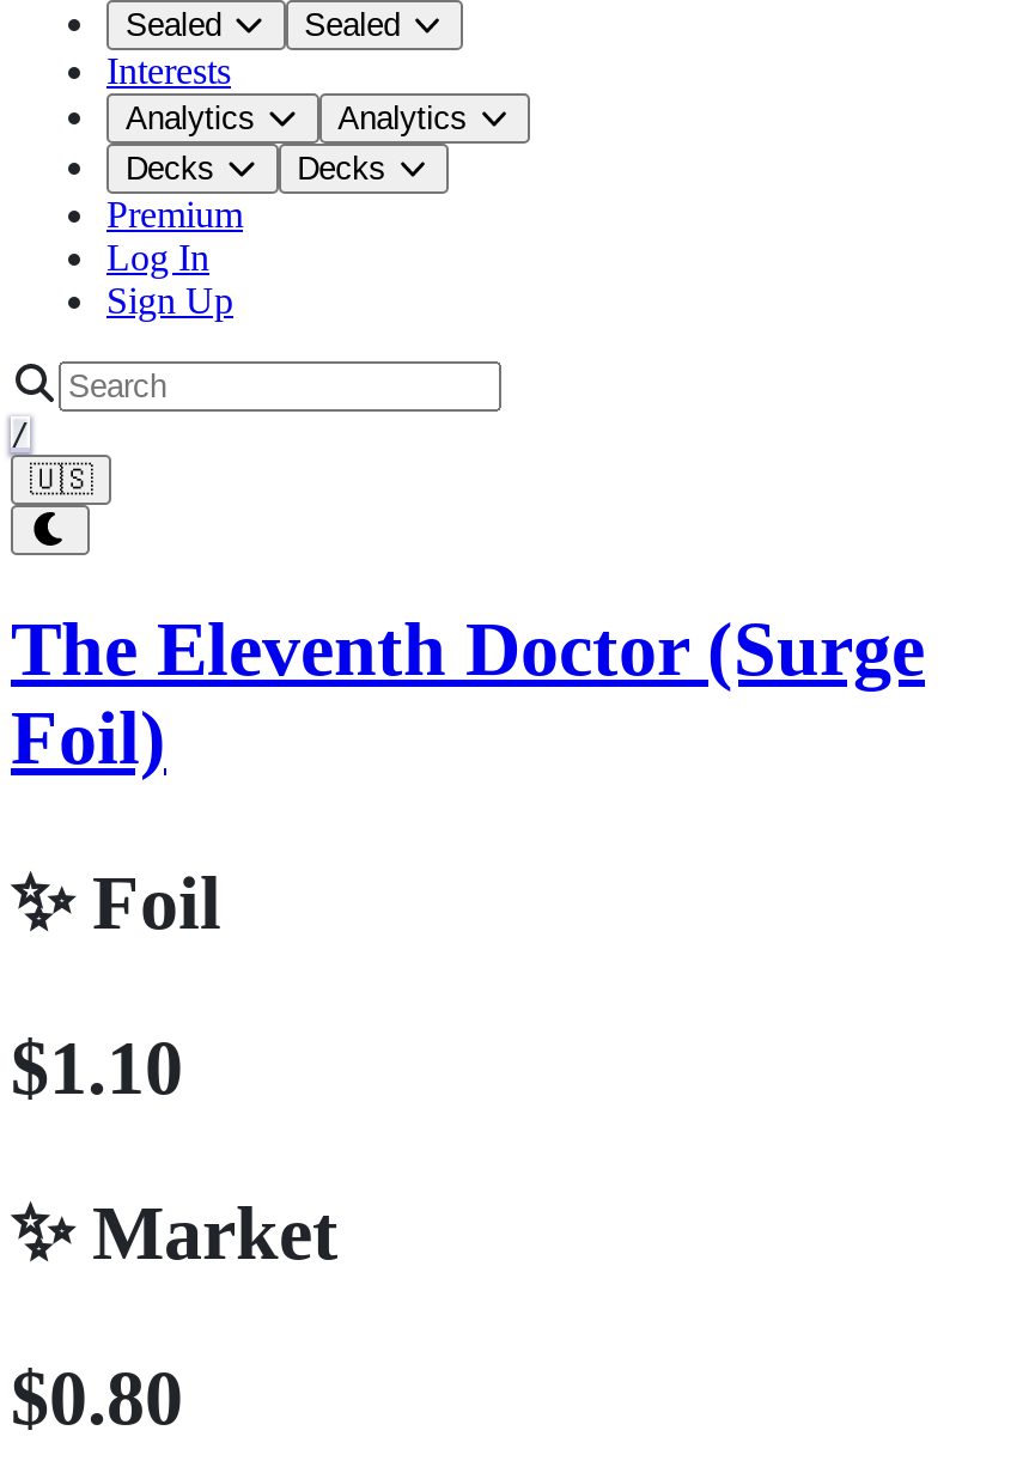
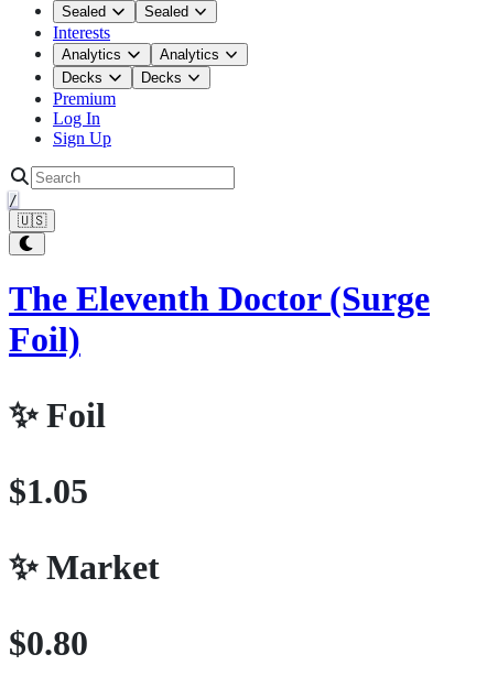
- $1.10
+ $1.05
